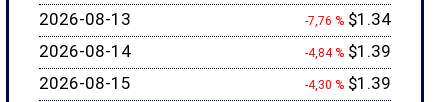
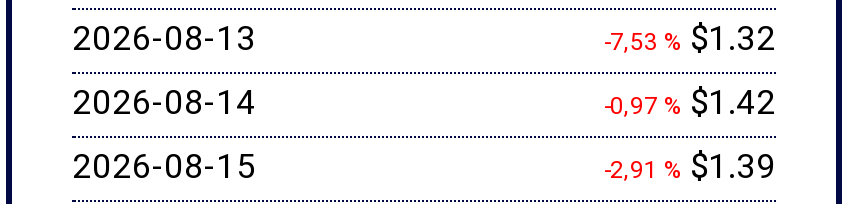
- -7,76 % $1.34
+ -7,53 % $1.32

- -4,84 % $1.39
+ -0,97 % $1.42

- -4,30 % $1.39
+ -2,91 % $1.39
